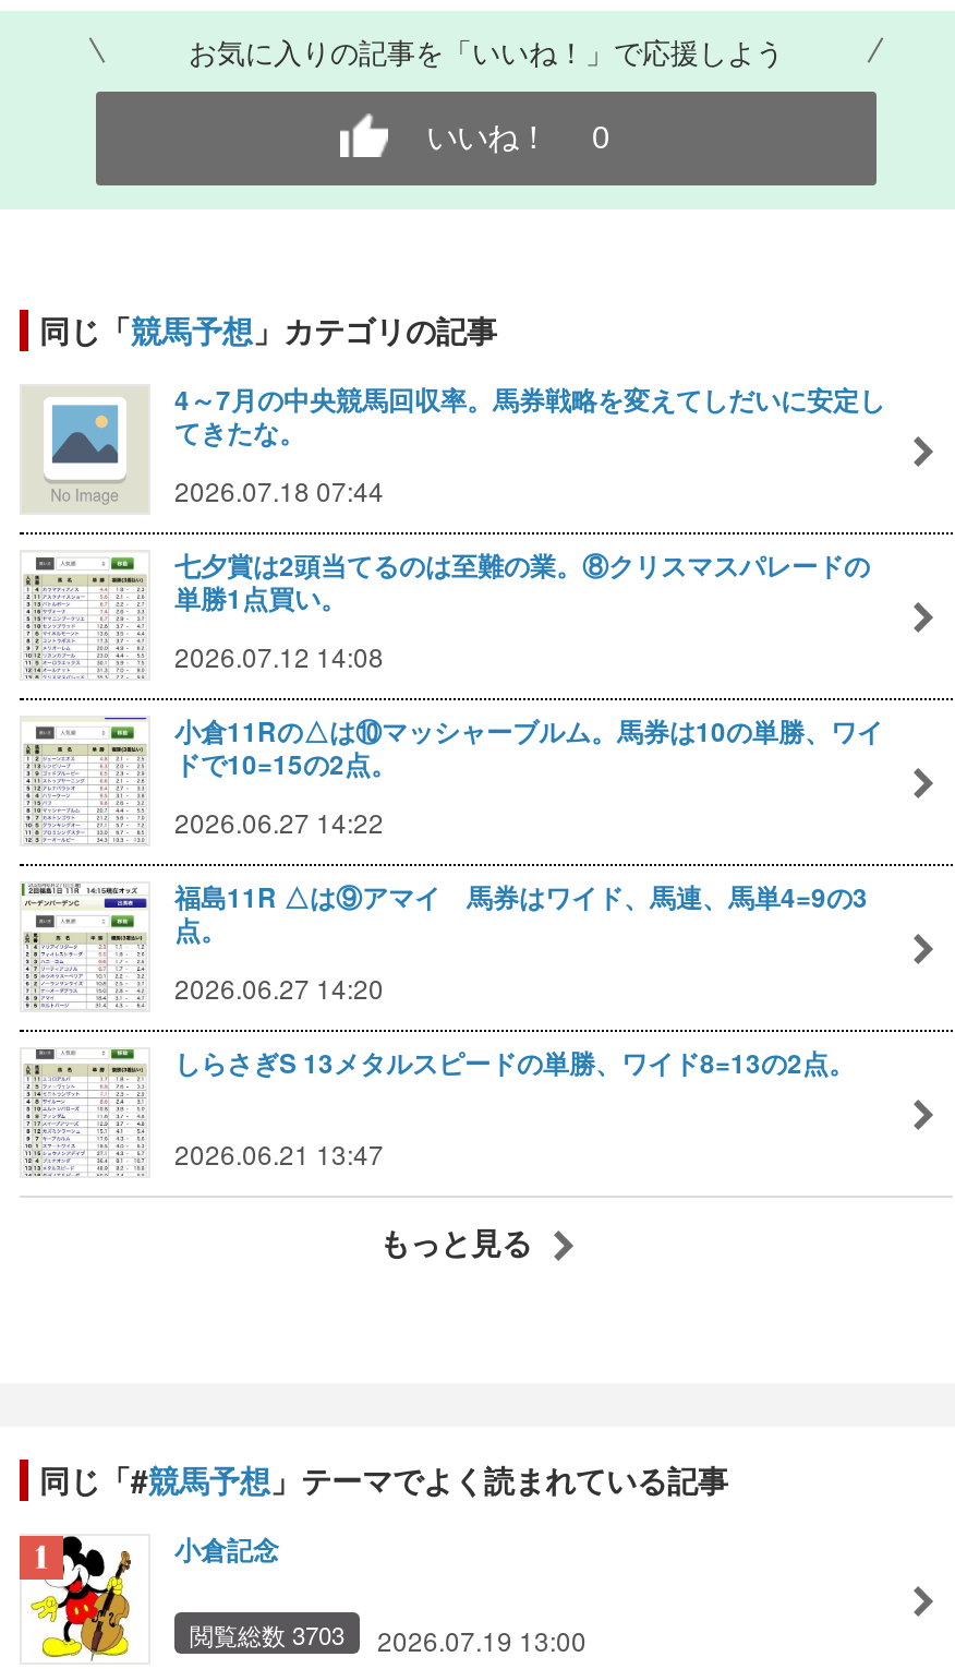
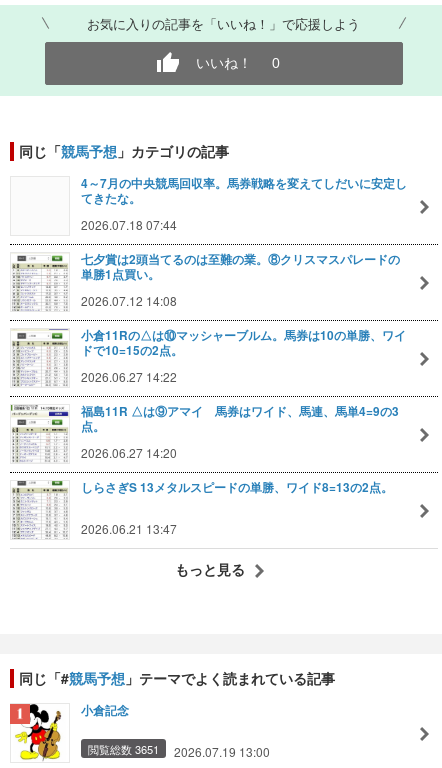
- [image]

- 閲覧総数 3703 2026.07.19 13:00
+ 閲覧総数 3651 2026.07.19 13:00
